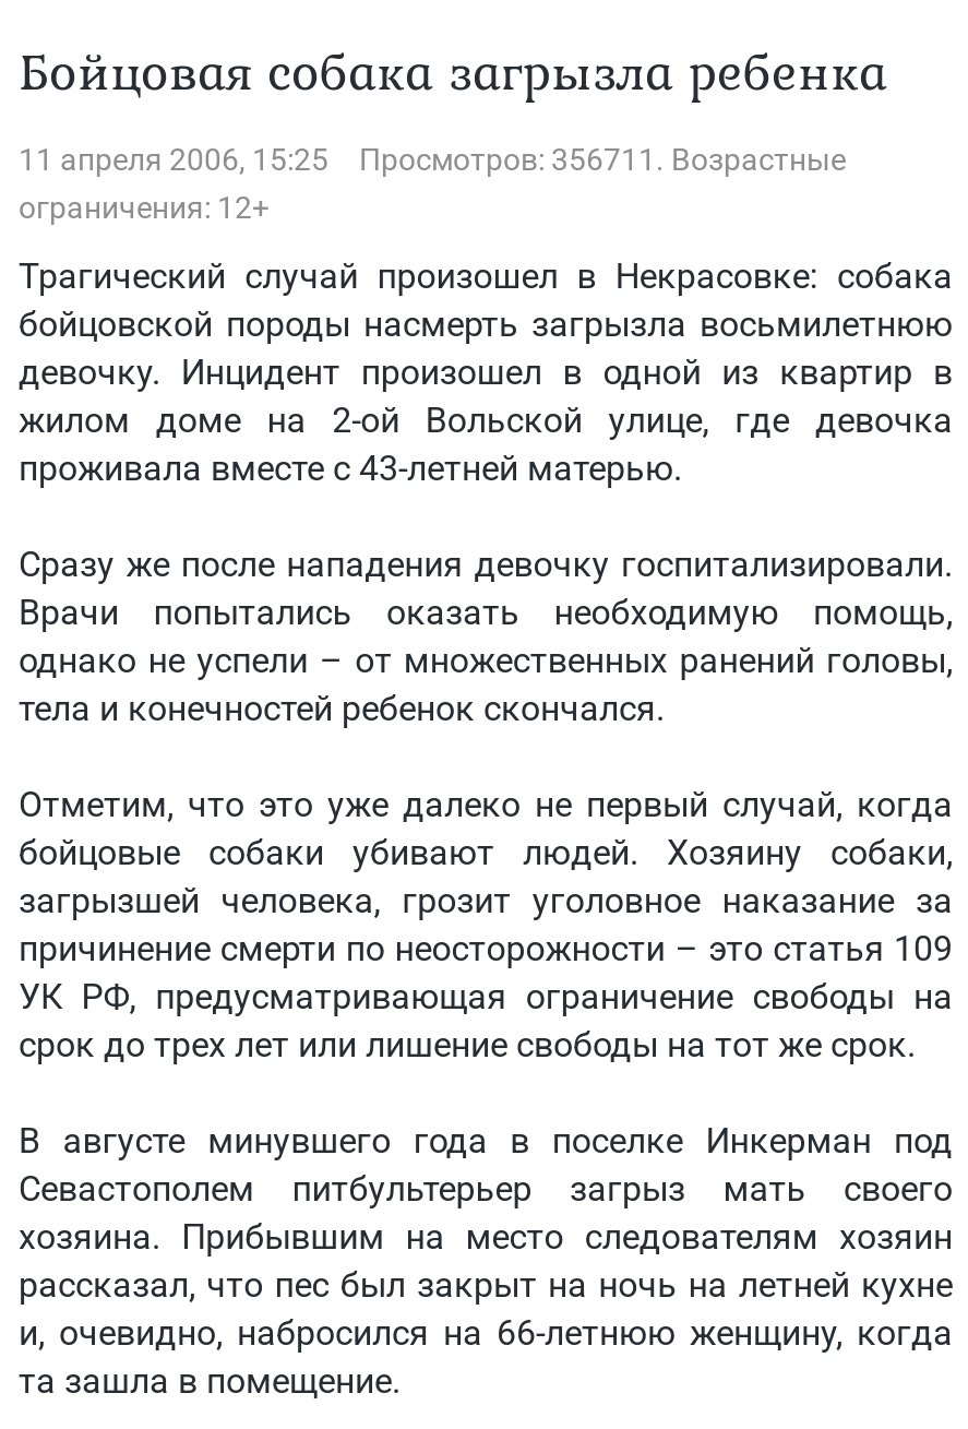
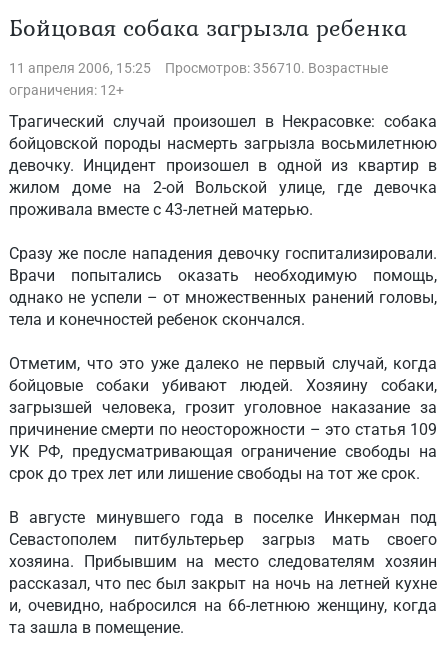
- Просмотров: 356711. Возрастные
+ Просмотров: 356710. Возрастные
